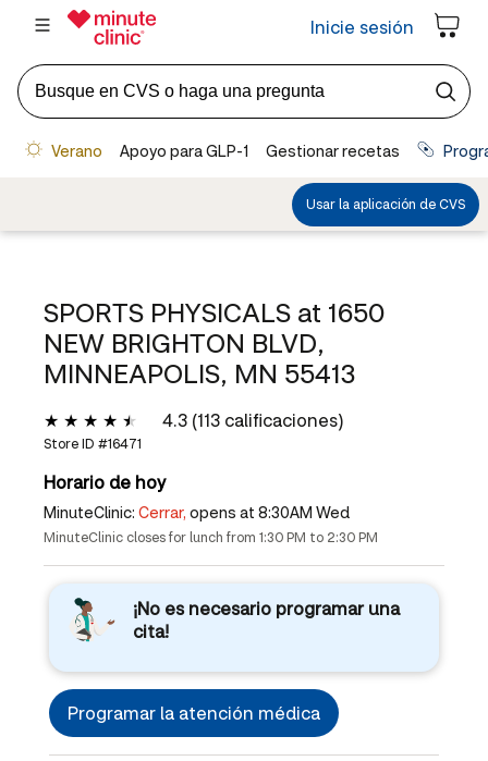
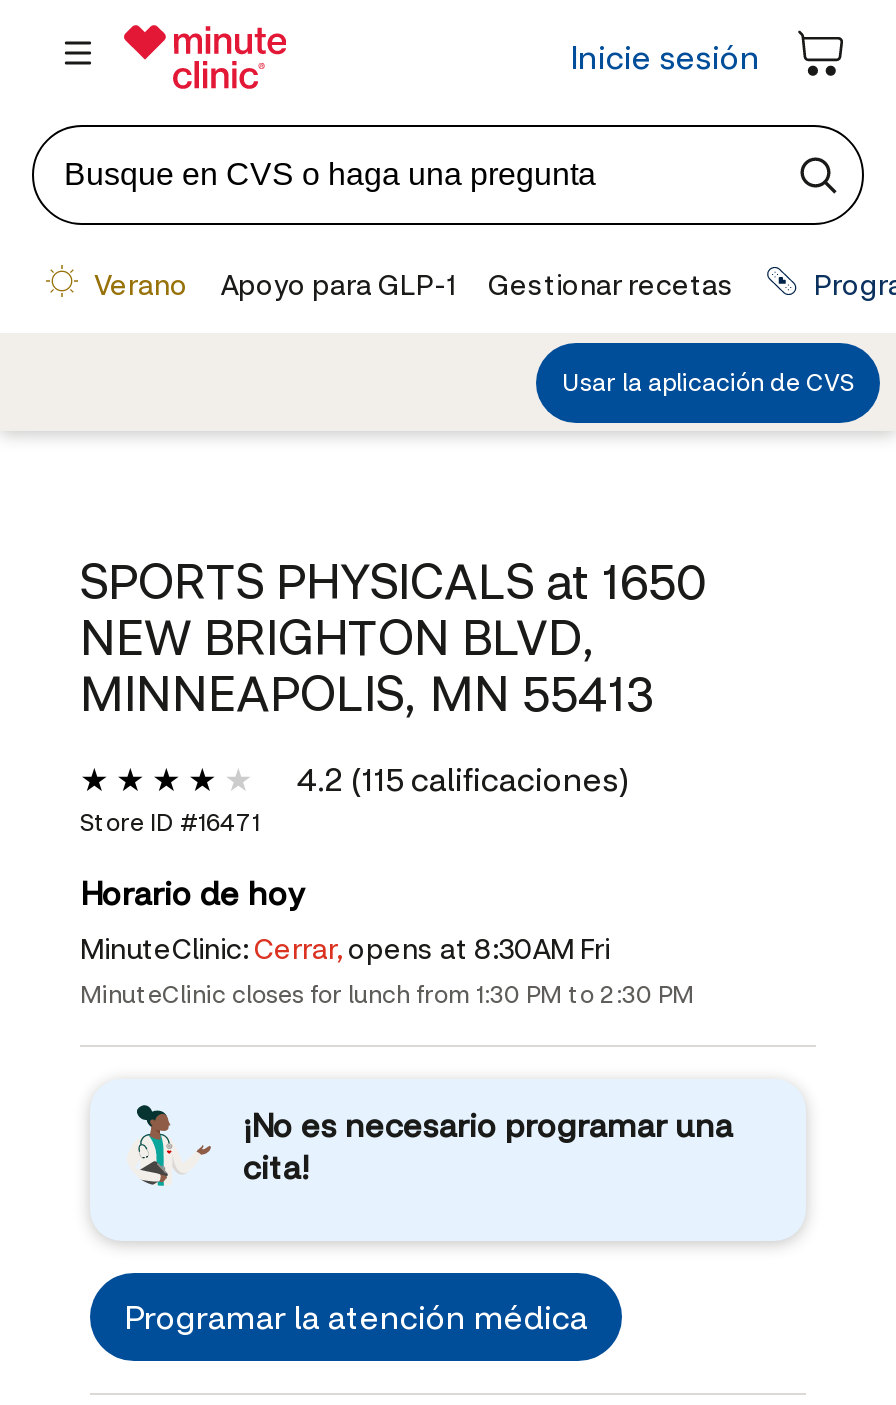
- 4.3 (113 calificaciones)
+ 4.2 (115 calificaciones)

- MinuteClinic: Cerrar, opens at 8:30AM Wed
+ MinuteClinic: Cerrar, opens at 8:30AM Fri
